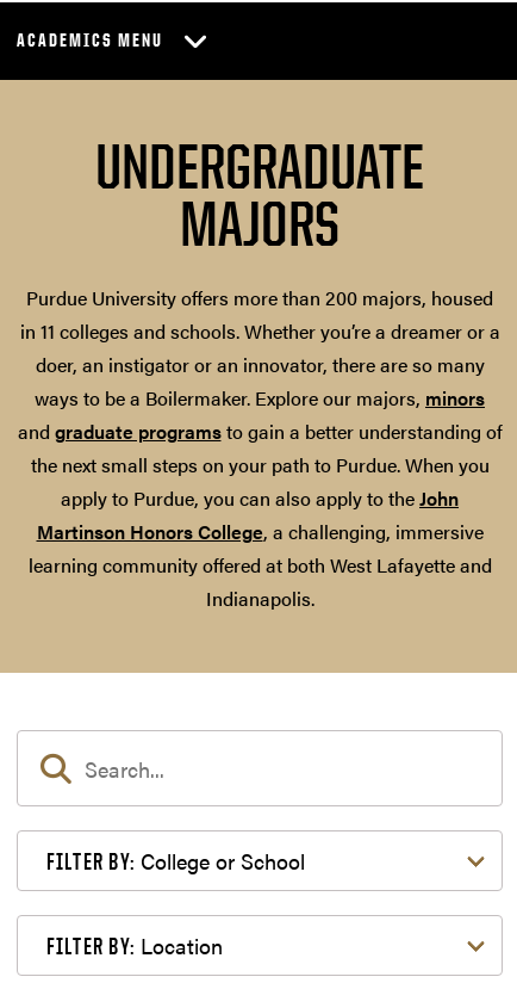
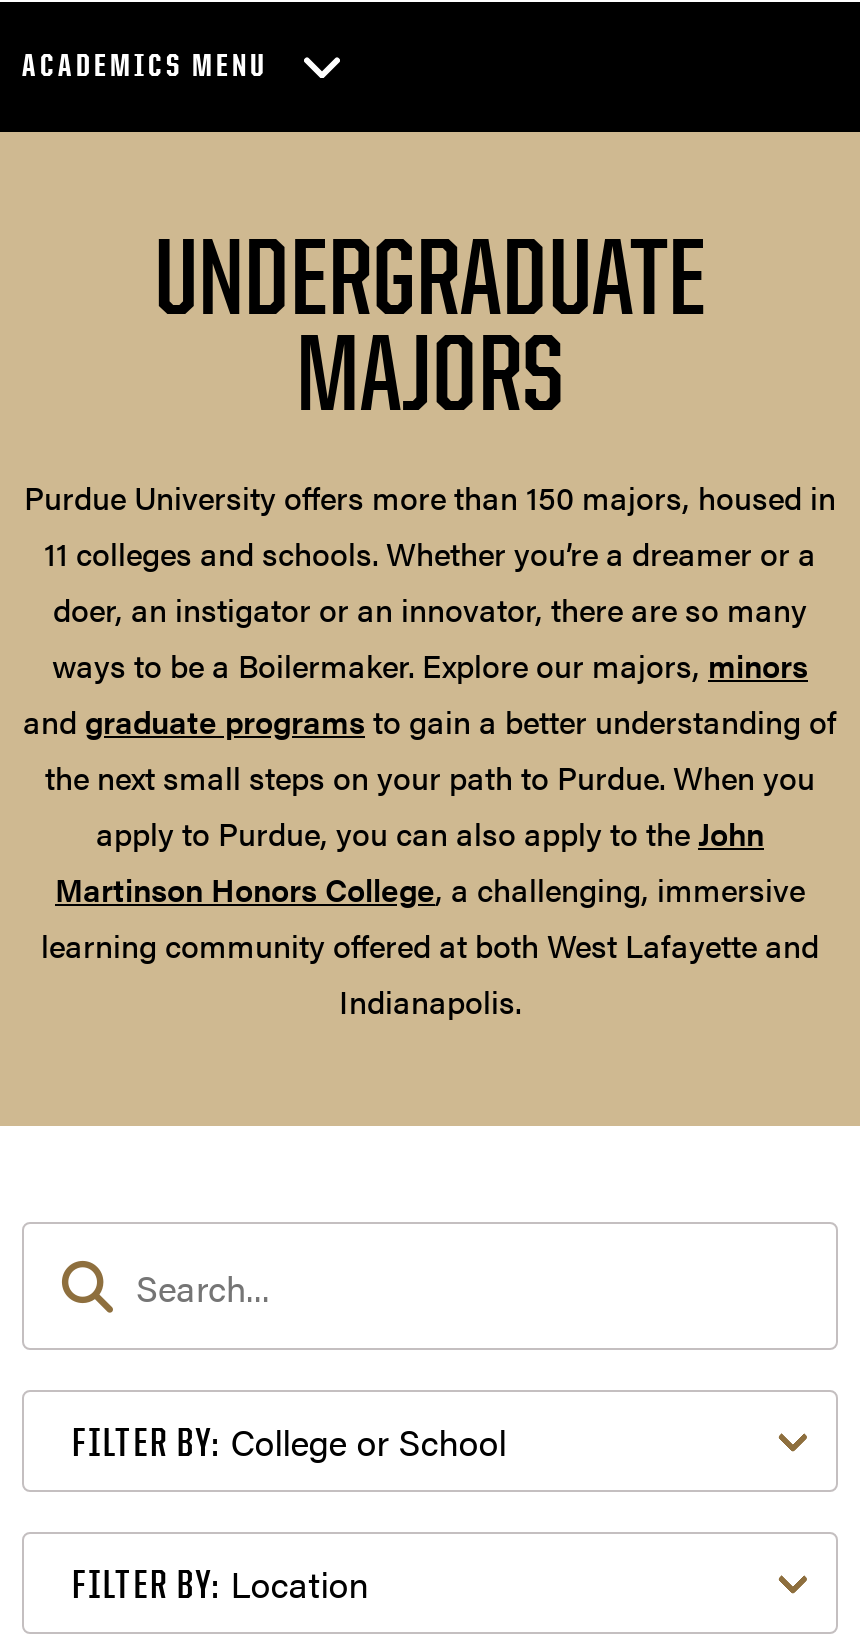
- Purdue University offers more than 200 majors, housed
- in 11 colleges and schools. Whether you’re a dreamer or a
+ Purdue University offers more than 150 majors, housed in
+ 11 colleges and schools. Whether you’re a dreamer or a
